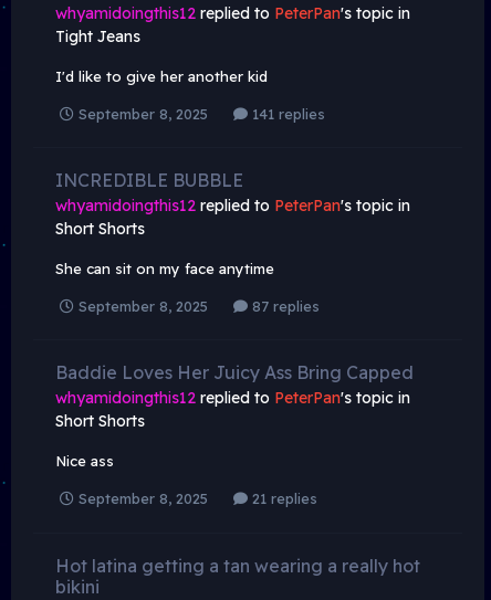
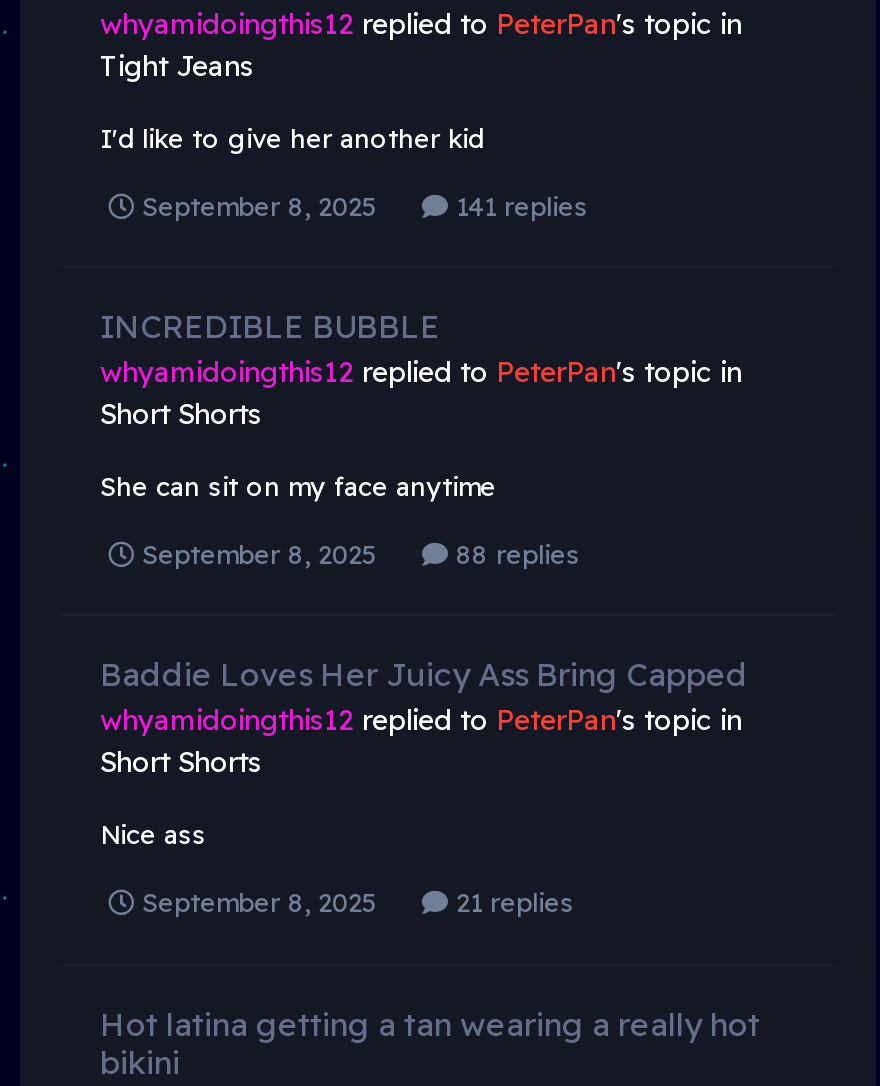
- 87 replies
+ 88 replies
